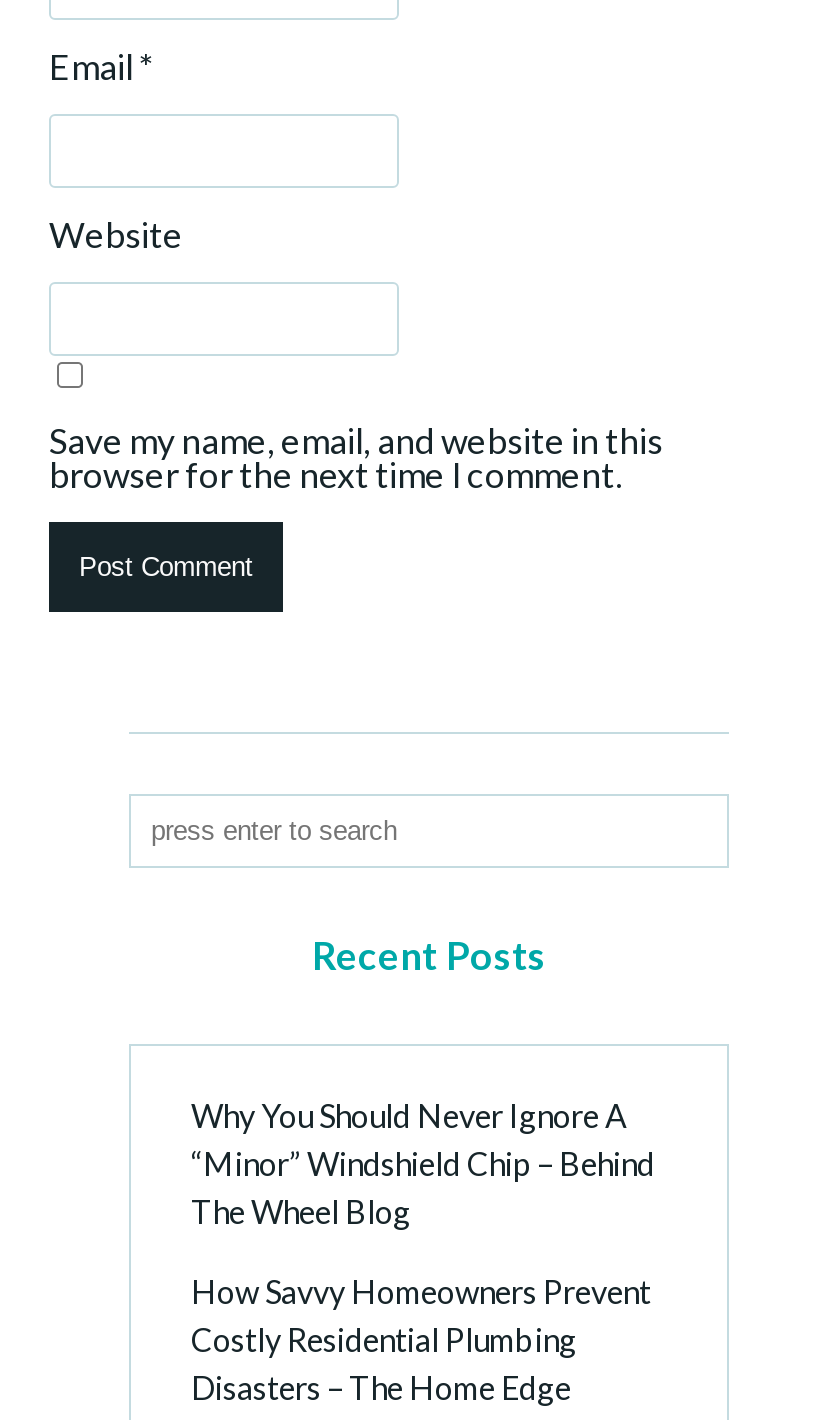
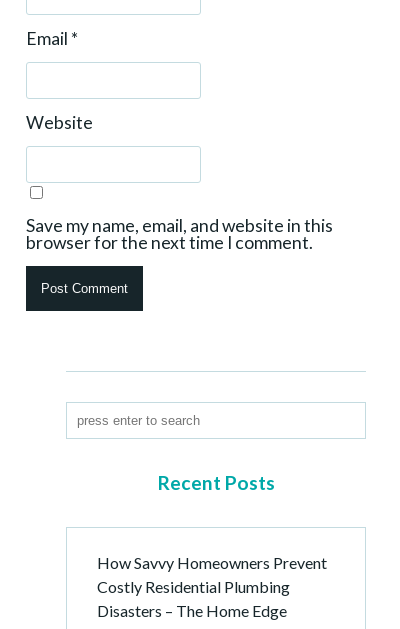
- Why You Should Never Ignore A
- “Minor” Windshield Chip – Behind
- The Wheel Blog
